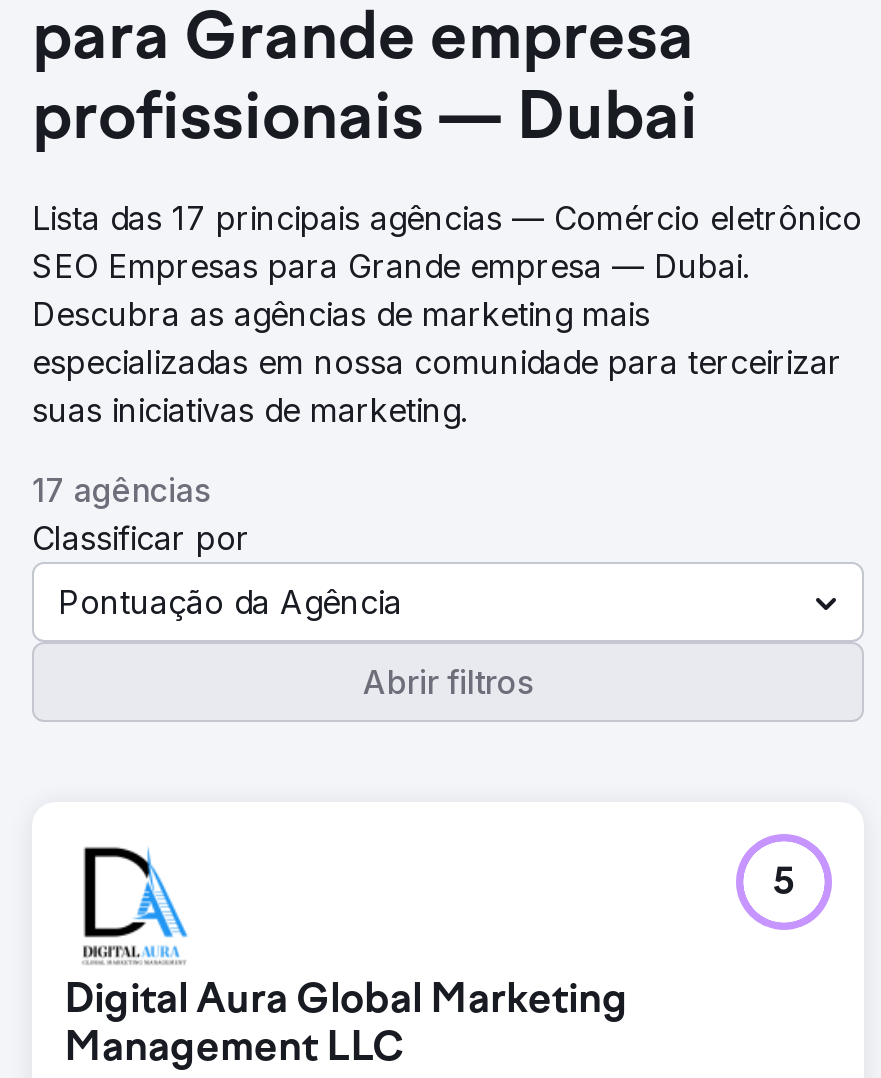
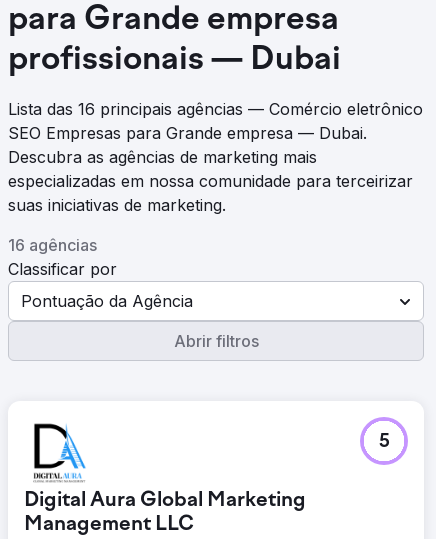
- Lista das 17 principais agências — Comércio eletrônico
+ Lista das 16 principais agências — Comércio eletrônico

- 17 agências
+ 16 agências
